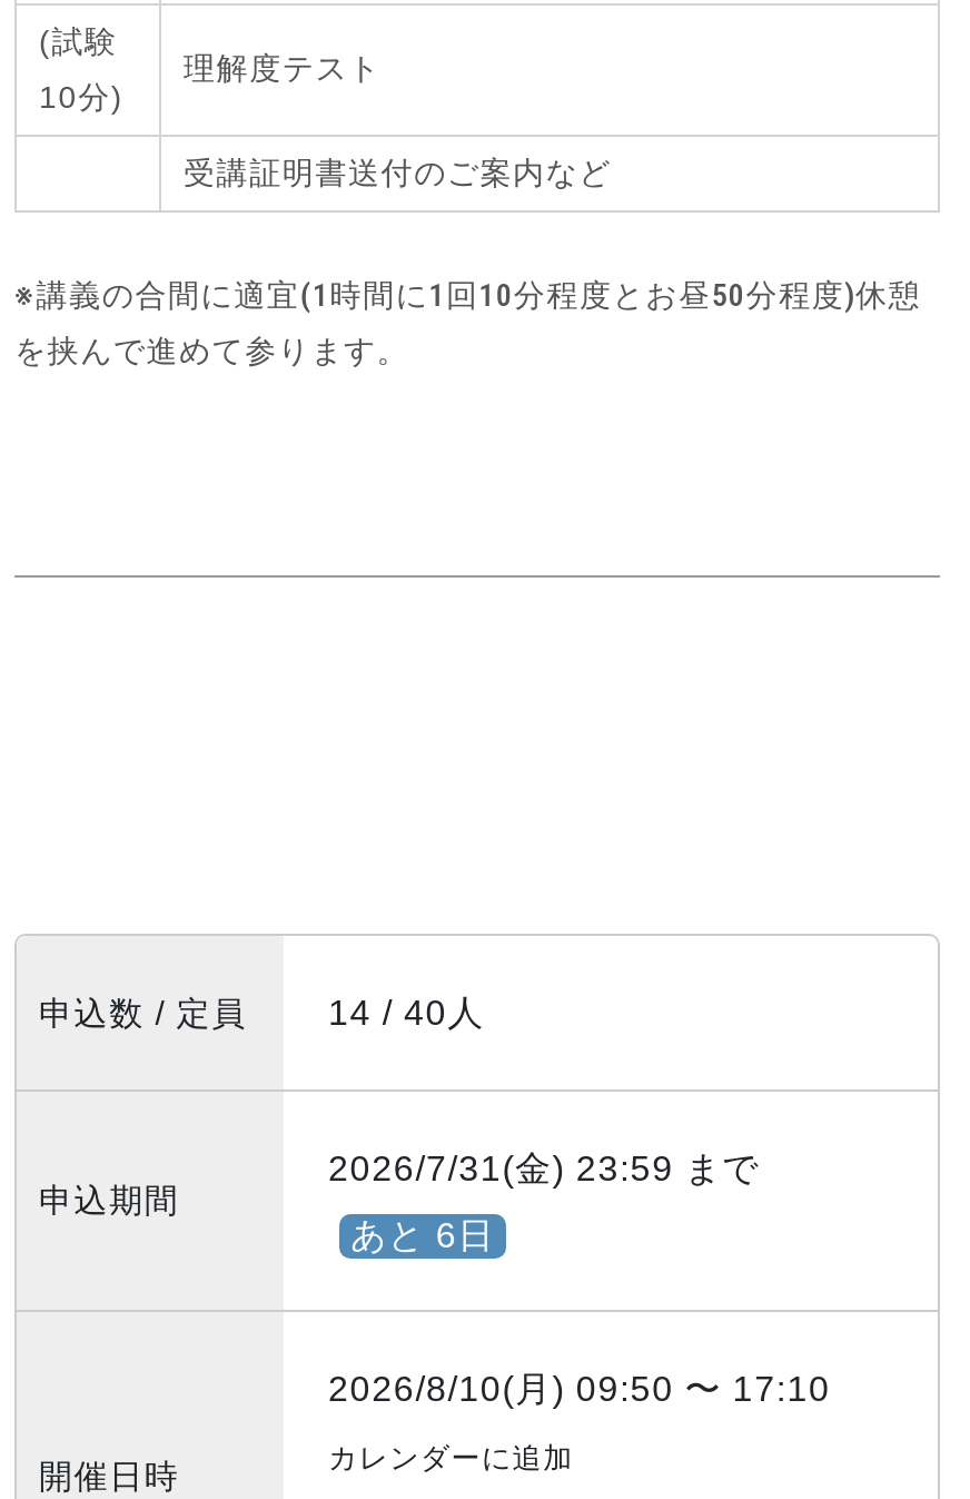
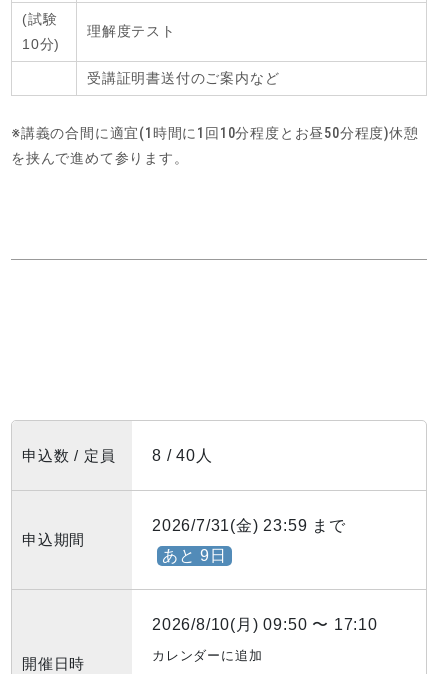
- 14 / 40人
+ 8 / 40人

- あと 6日
+ あと 9日
